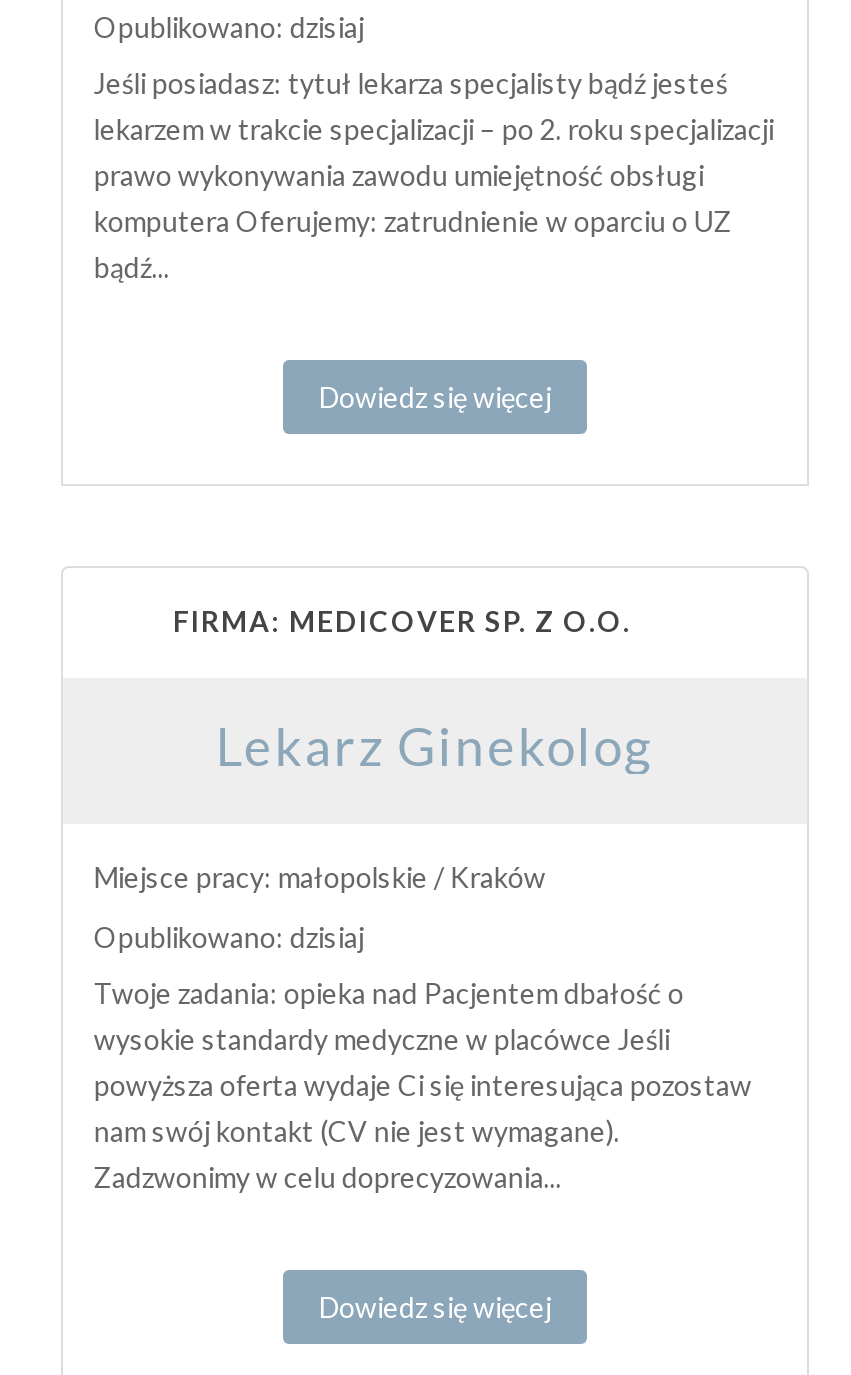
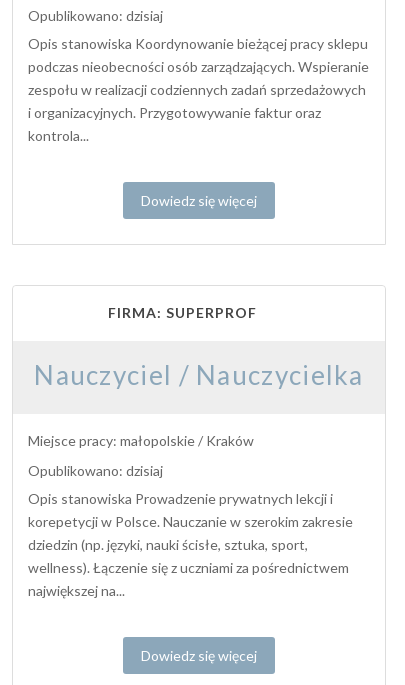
- Jeśli posiadasz: tytuł lekarza specjalisty bądź jesteś
- lekarzem w trakcie specjalizacji – po 2. roku specjalizacji
- prawo wykonywania zawodu umiejętność obsługi
- komputera Oferujemy: zatrudnienie w oparciu o UZ
- bądź...
+ Opis stanowiska Koordynowanie bieżącej pracy sklepu
+ podczas nieobecności osób zarządzających. Wspieranie
+ zespołu w realizacji codziennych zadań sprzedażowych
+ i organizacyjnych. Przygotowywanie faktur oraz
+ kontrola...

- FIRMA: MEDICOVER SP. Z O.O.
+ FIRMA: SUPERPROF

- Lekarz Ginekolog
+ Nauczyciel / Nauczycielka

- Twoje zadania: opieka nad Pacjentem dbałość o
- wysokie standardy medyczne w placówce Jeśli
- powyższa oferta wydaje Ci się interesująca pozostaw
- nam swój kontakt (CV nie jest wymagane).
- Zadzwonimy w celu doprecyzowania...
+ Opis stanowiska Prowadzenie prywatnych lekcji i
+ korepetycji w Polsce. Nauczanie w szerokim zakresie
+ dziedzin (np. języki, nauki ścisłe, sztuka, sport,
+ wellness). Łączenie się z uczniami za pośrednictwem
+ największej na...
